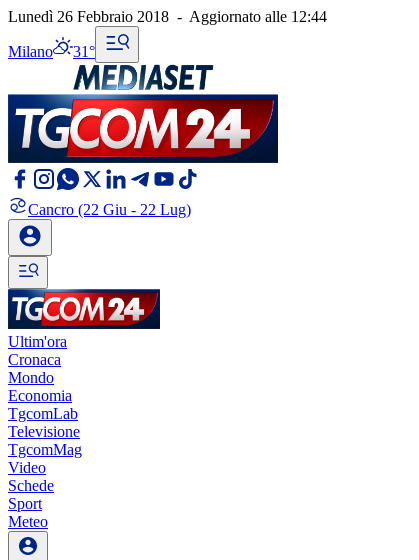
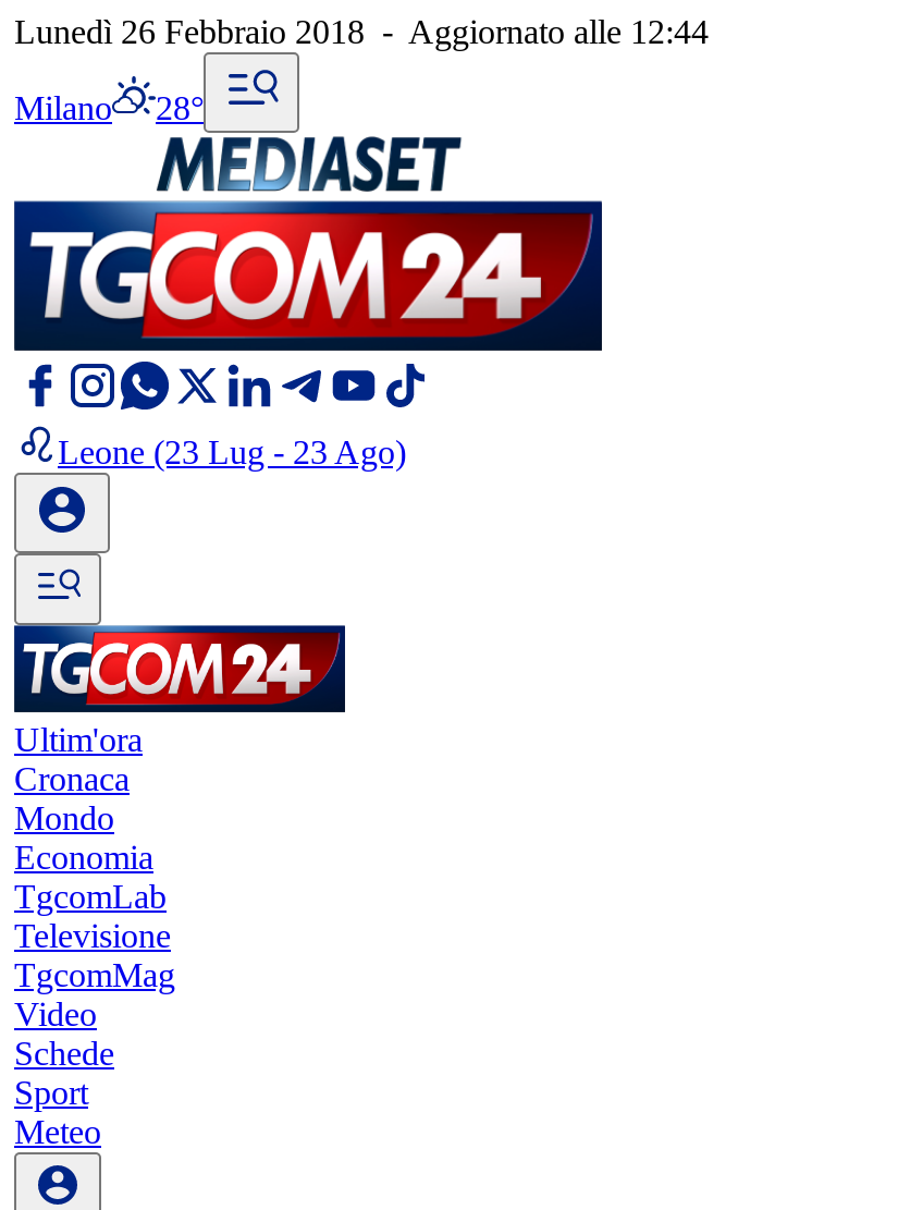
- Milano 31°
+ Milano 28°

- Cancro (22 Giu - 22 Lug)
+ Leone (23 Lug - 23 Ago)
